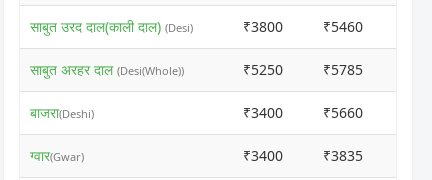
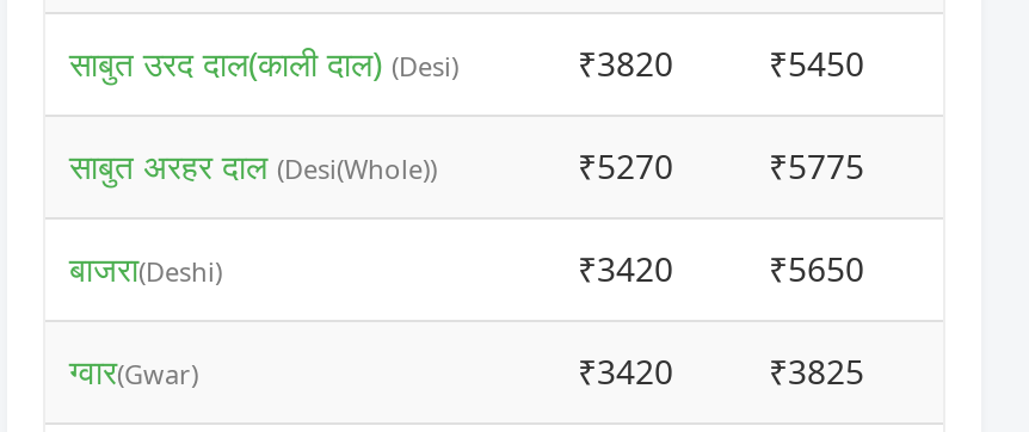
- ₹3800
+ ₹3820

- ₹5460
+ ₹5450

- ₹5250
+ ₹5270

- ₹5785
+ ₹5775

- ₹3400
+ ₹3420

- ₹5660
+ ₹5650

- ₹3400
+ ₹3420

- ₹3835
+ ₹3825
